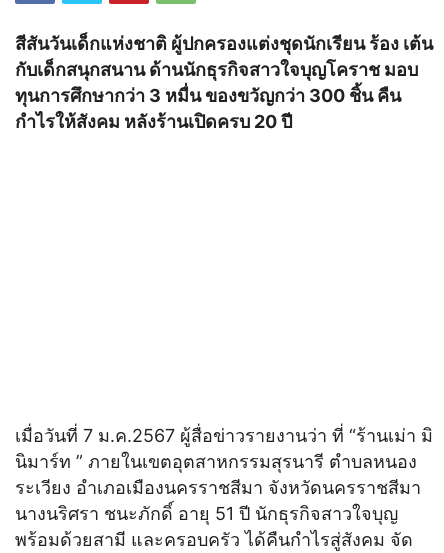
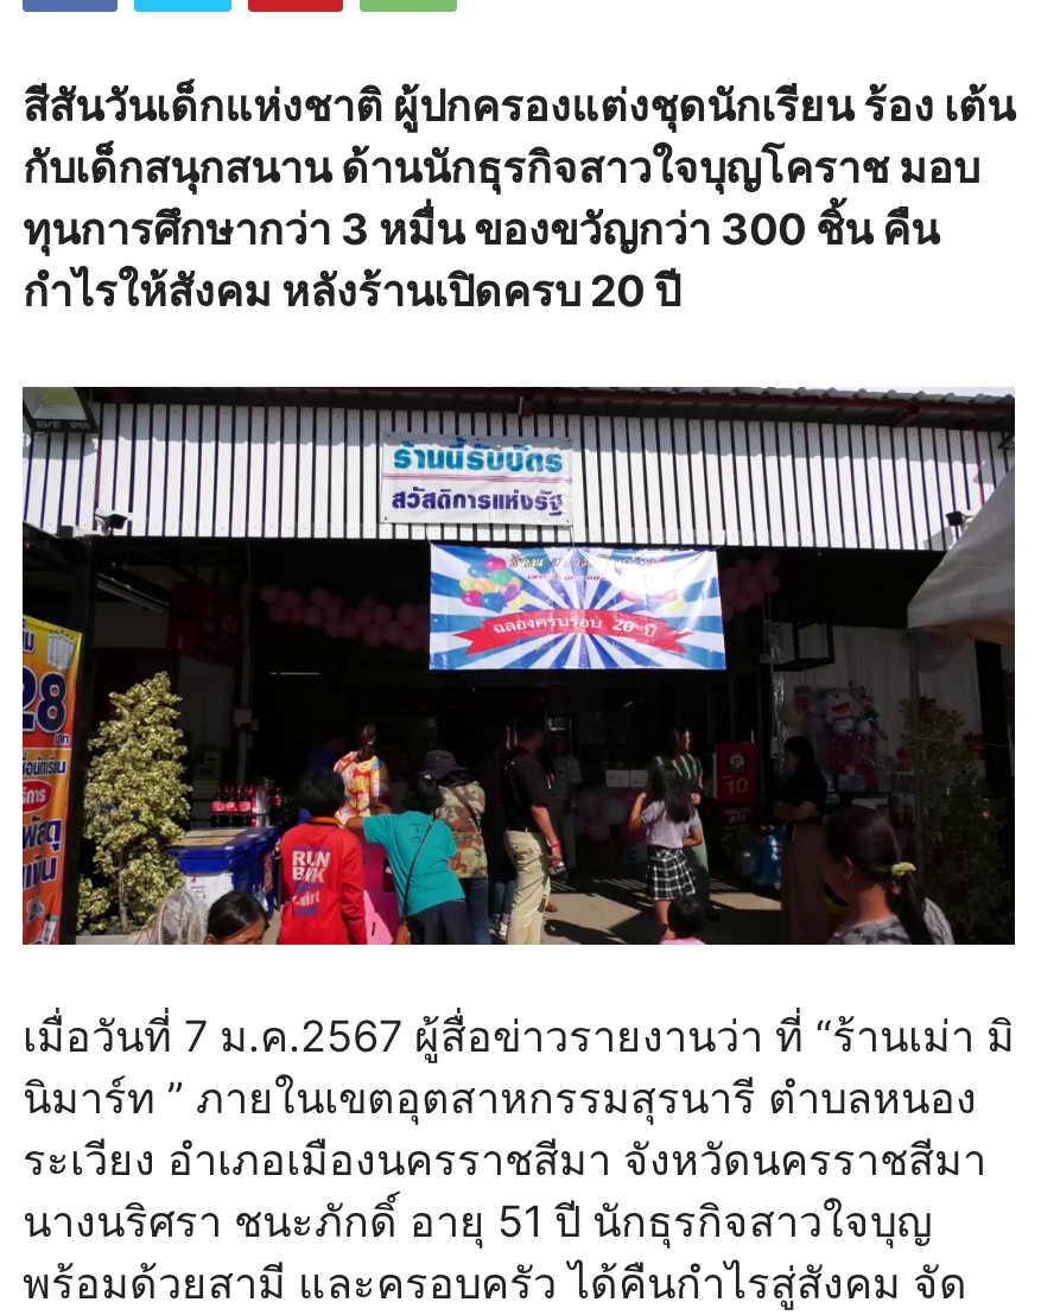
+ [image]
